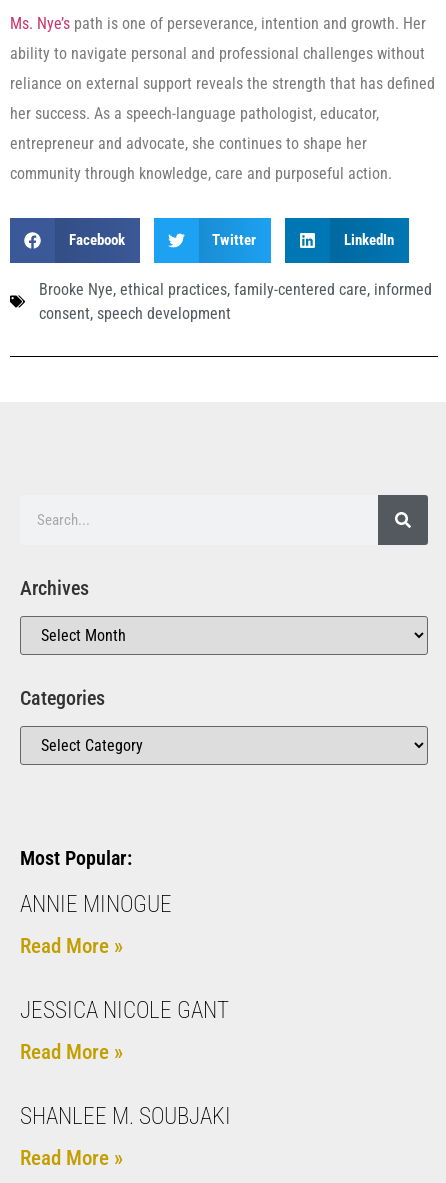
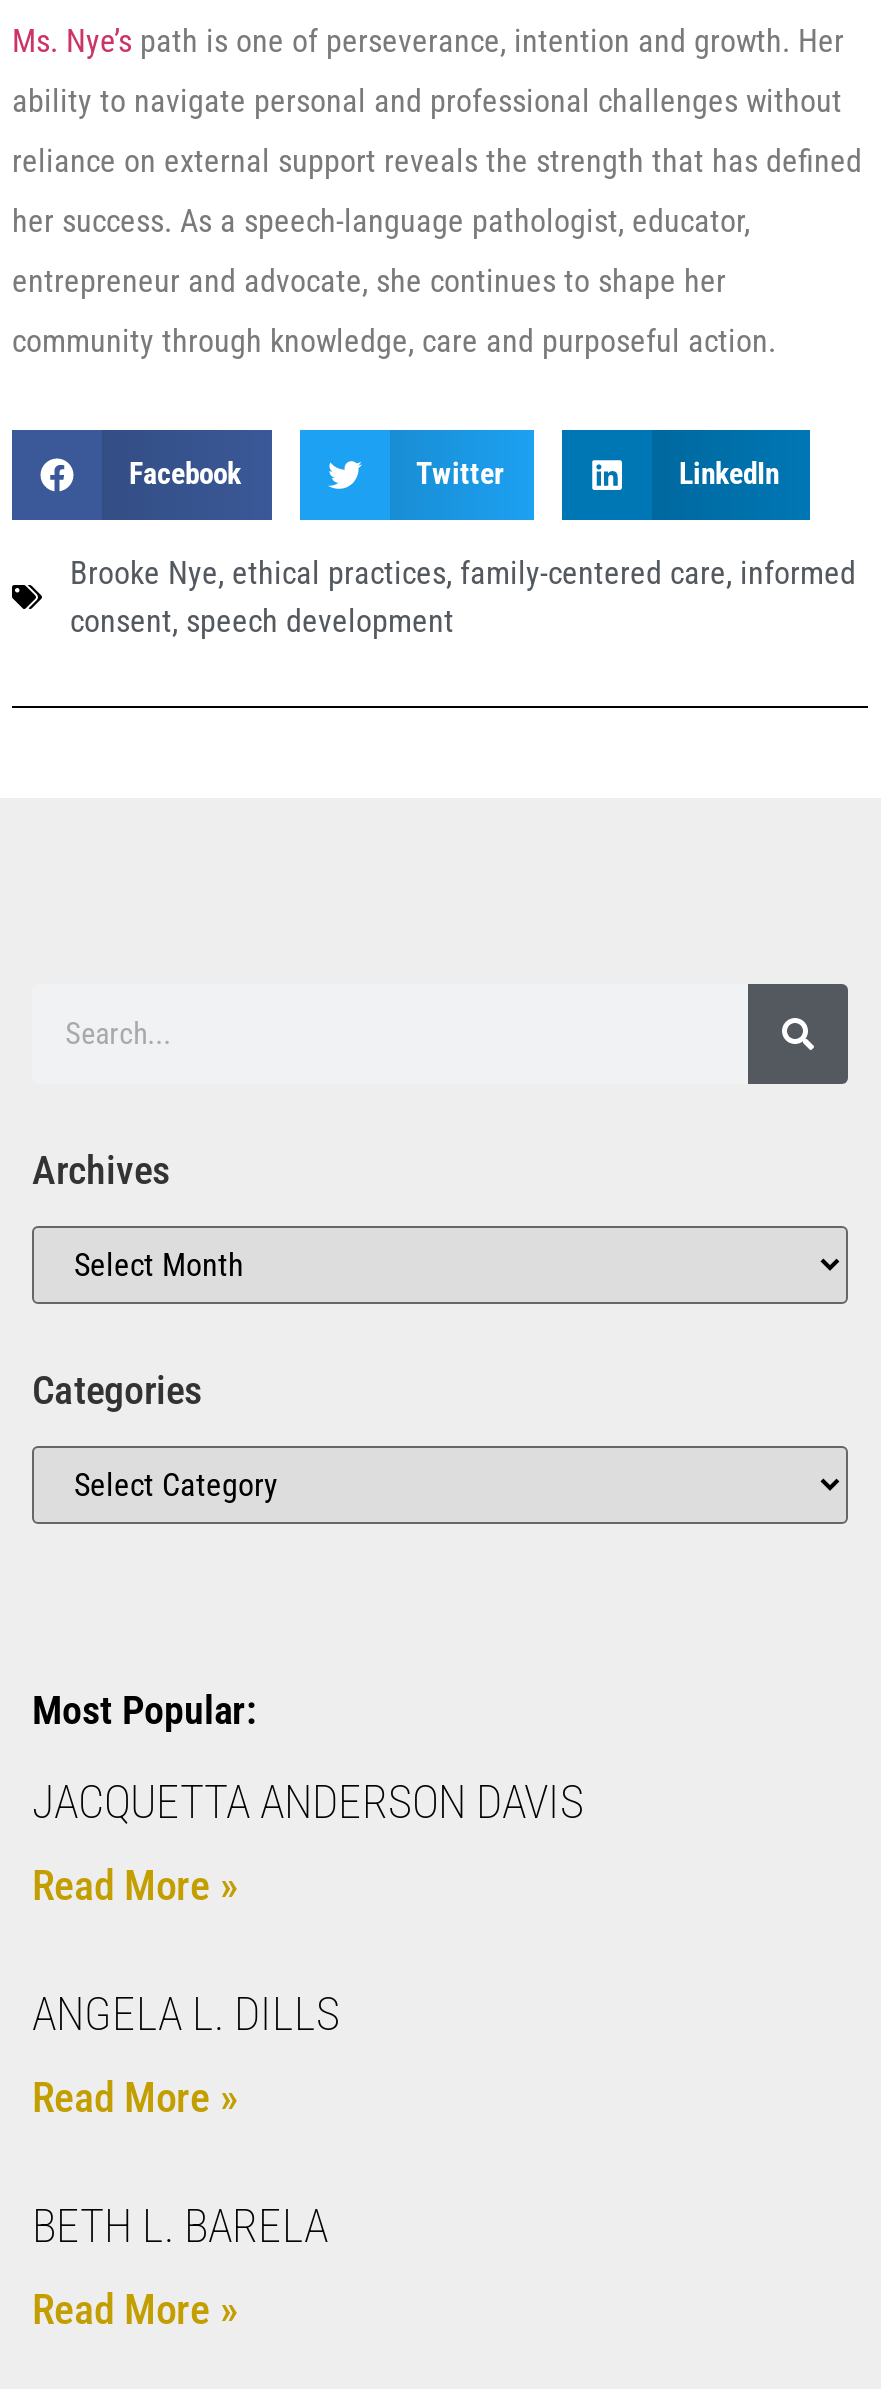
- ANNIE MINOGUE
+ JACQUETTA ANDERSON DAVIS

- JESSICA NICOLE GANT
+ ANGELA L. DILLS

- SHANLEE M. SOUBJAKI
+ BETH L. BARELA
